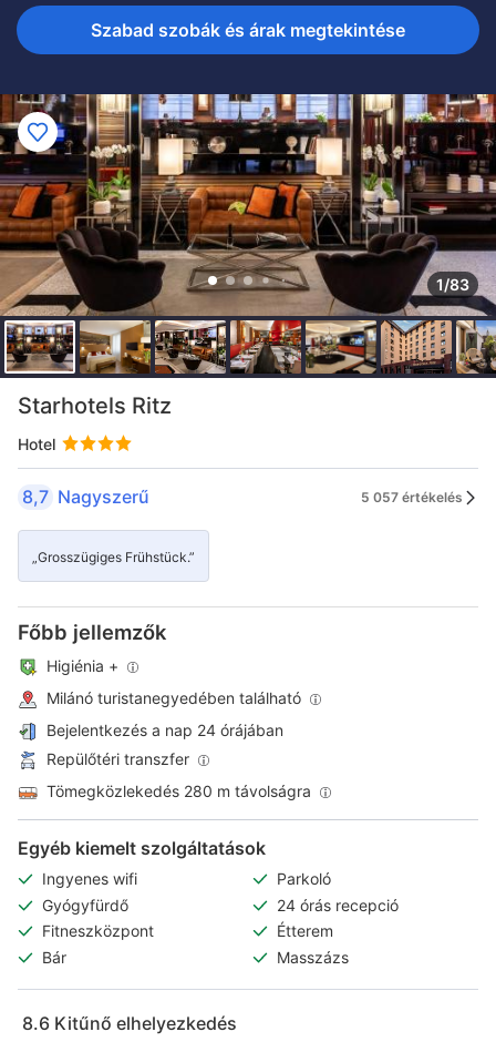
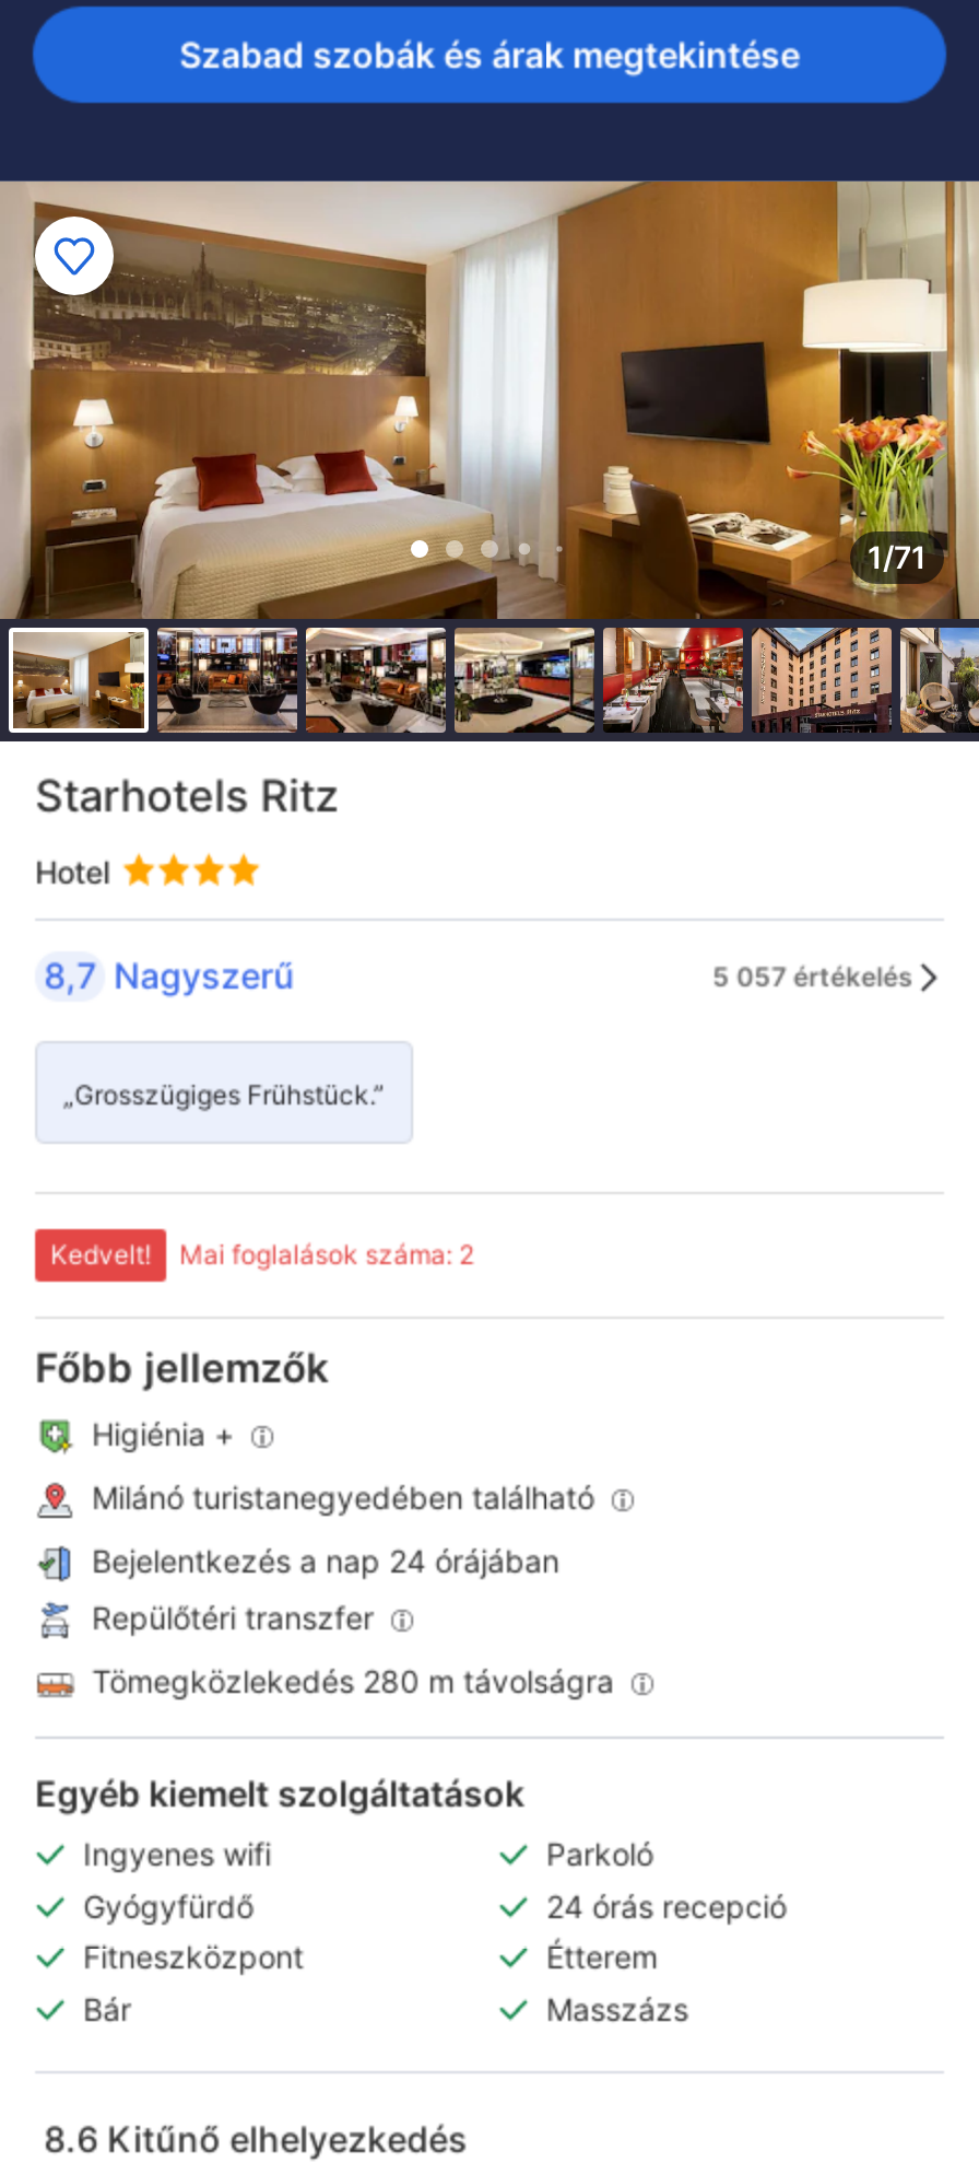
- [image]
- 1/83
+ [image]
+ 1/71

+ Kedvelt!
+ Mai foglalások száma: 2
